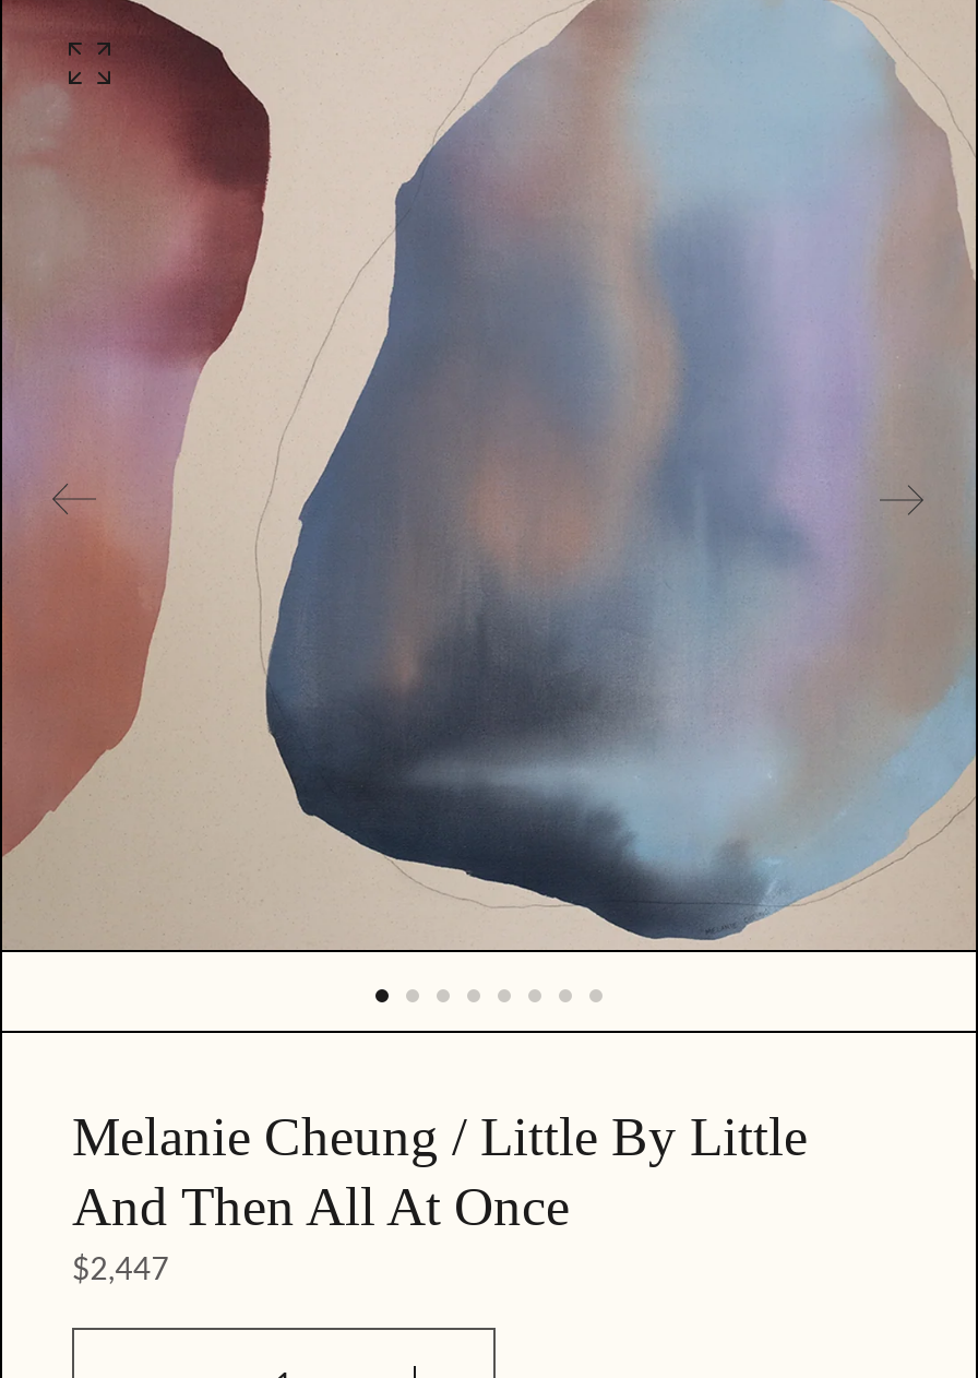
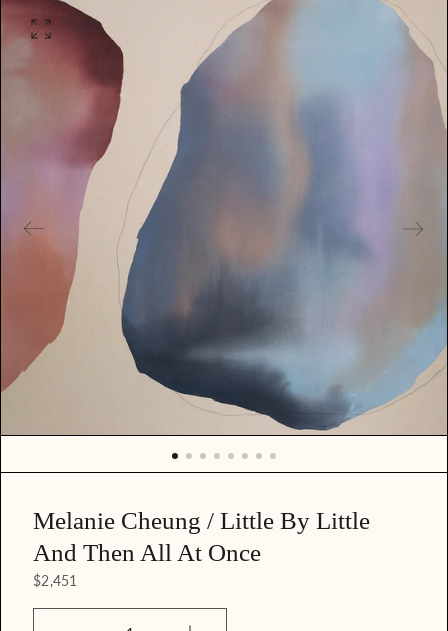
- $2,447
+ $2,451
